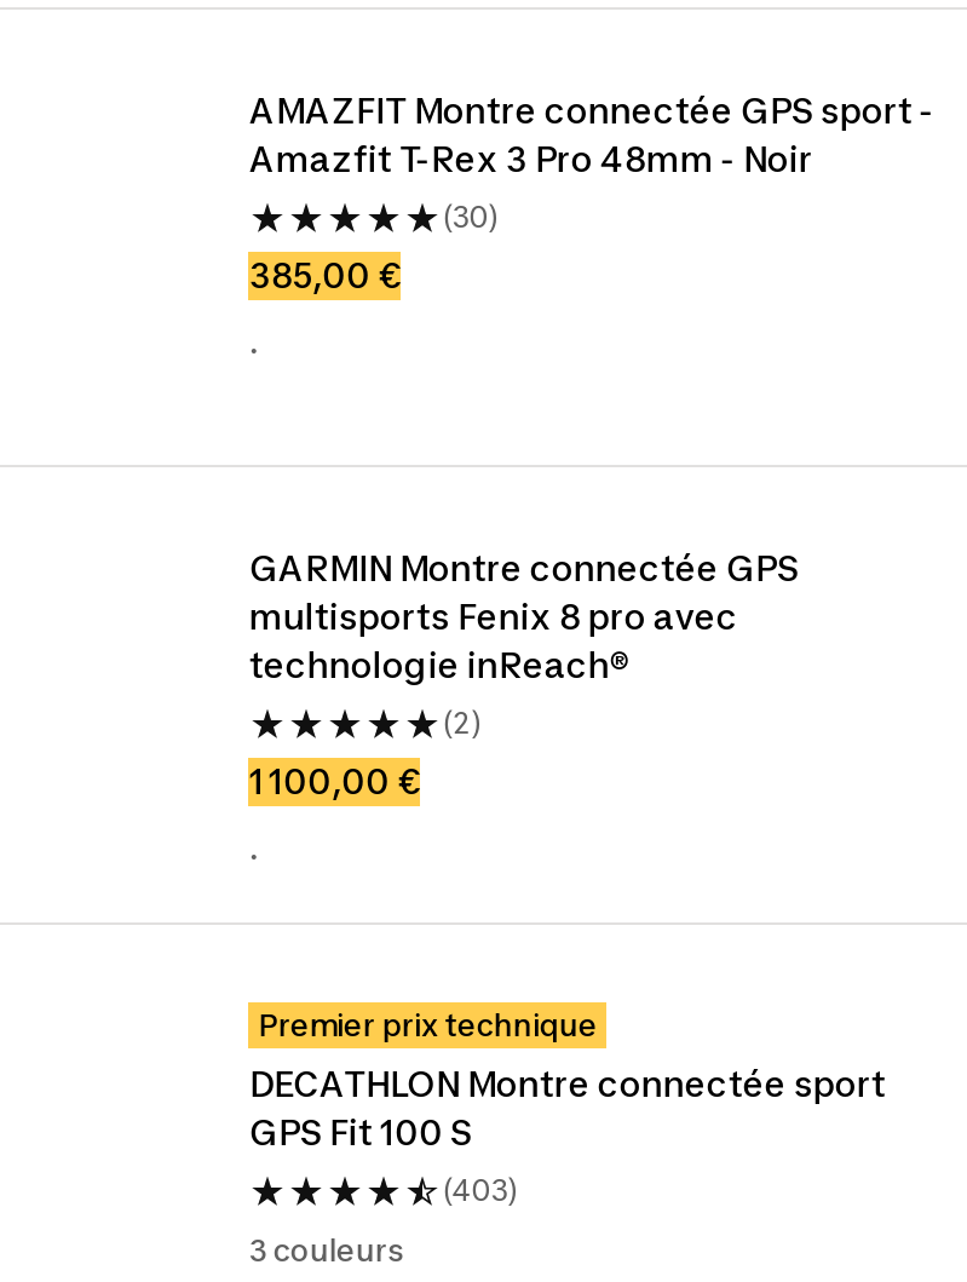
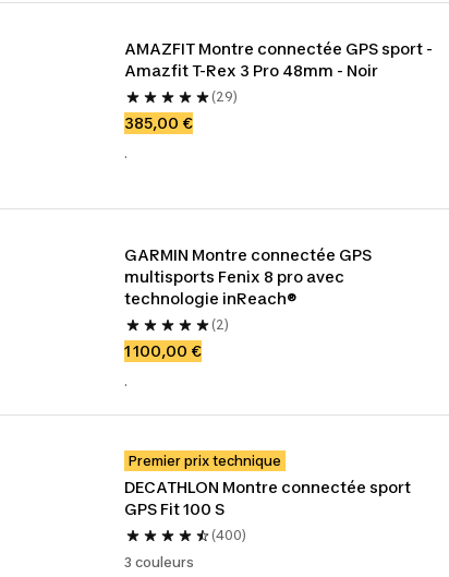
- (30)
+ (29)

- (403)
+ (400)
